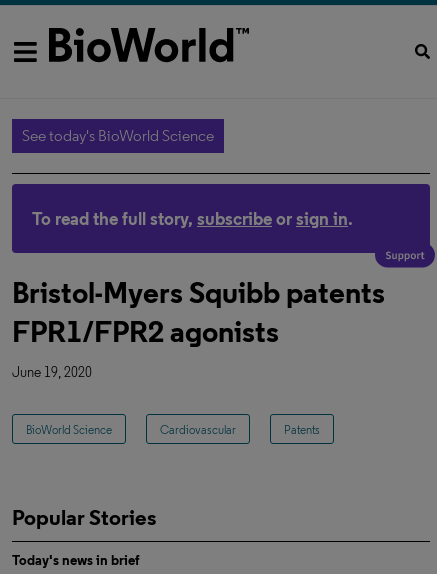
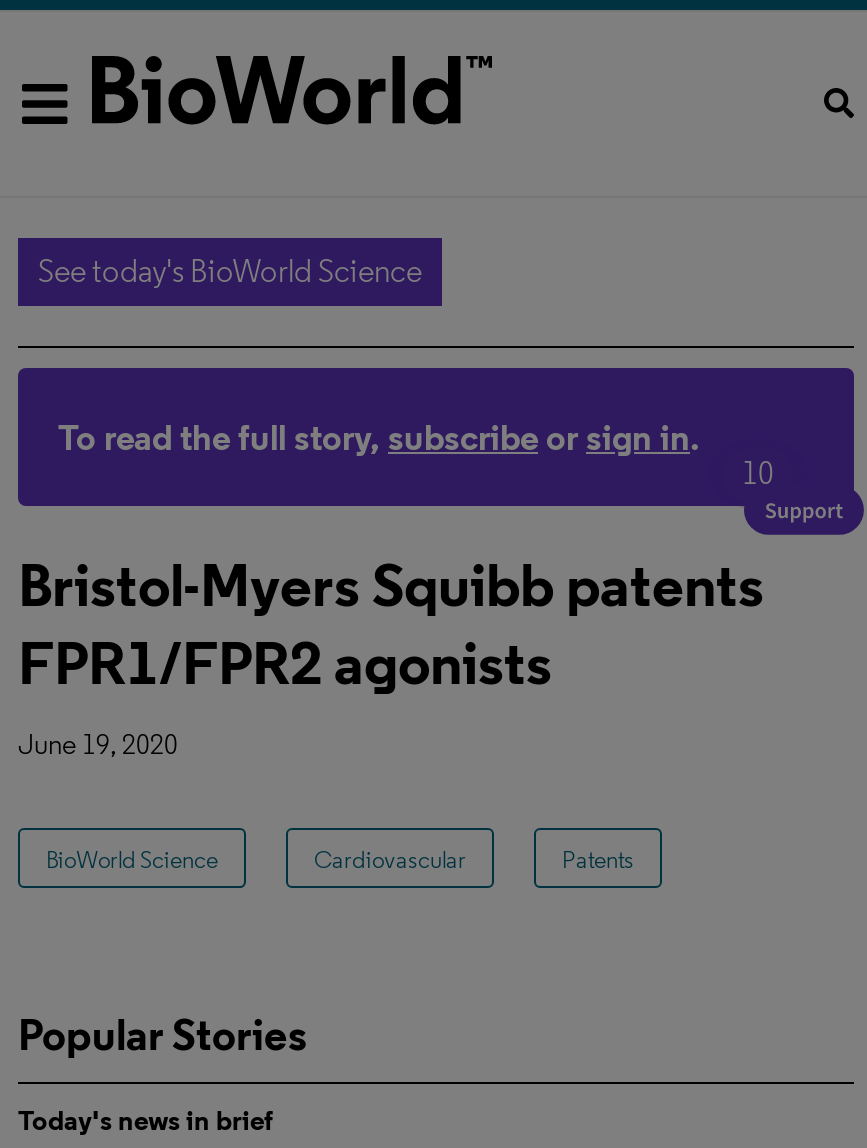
+ 10
